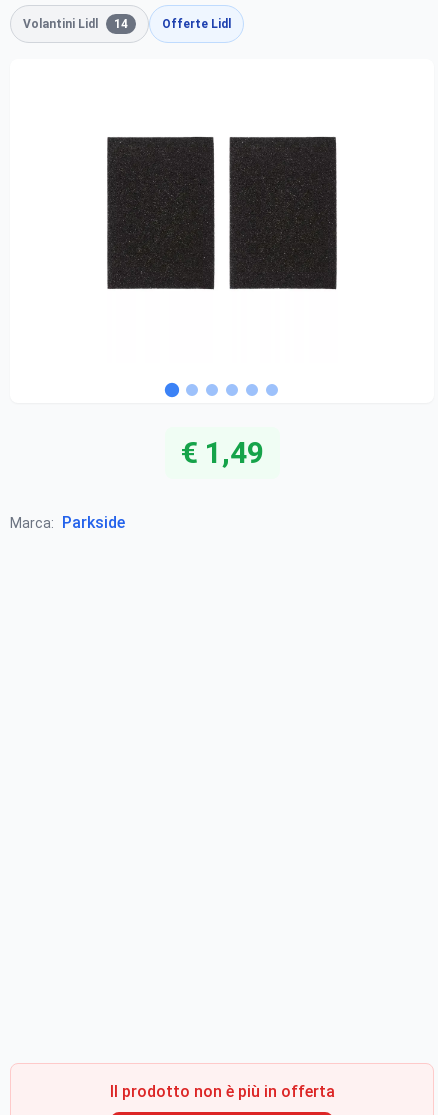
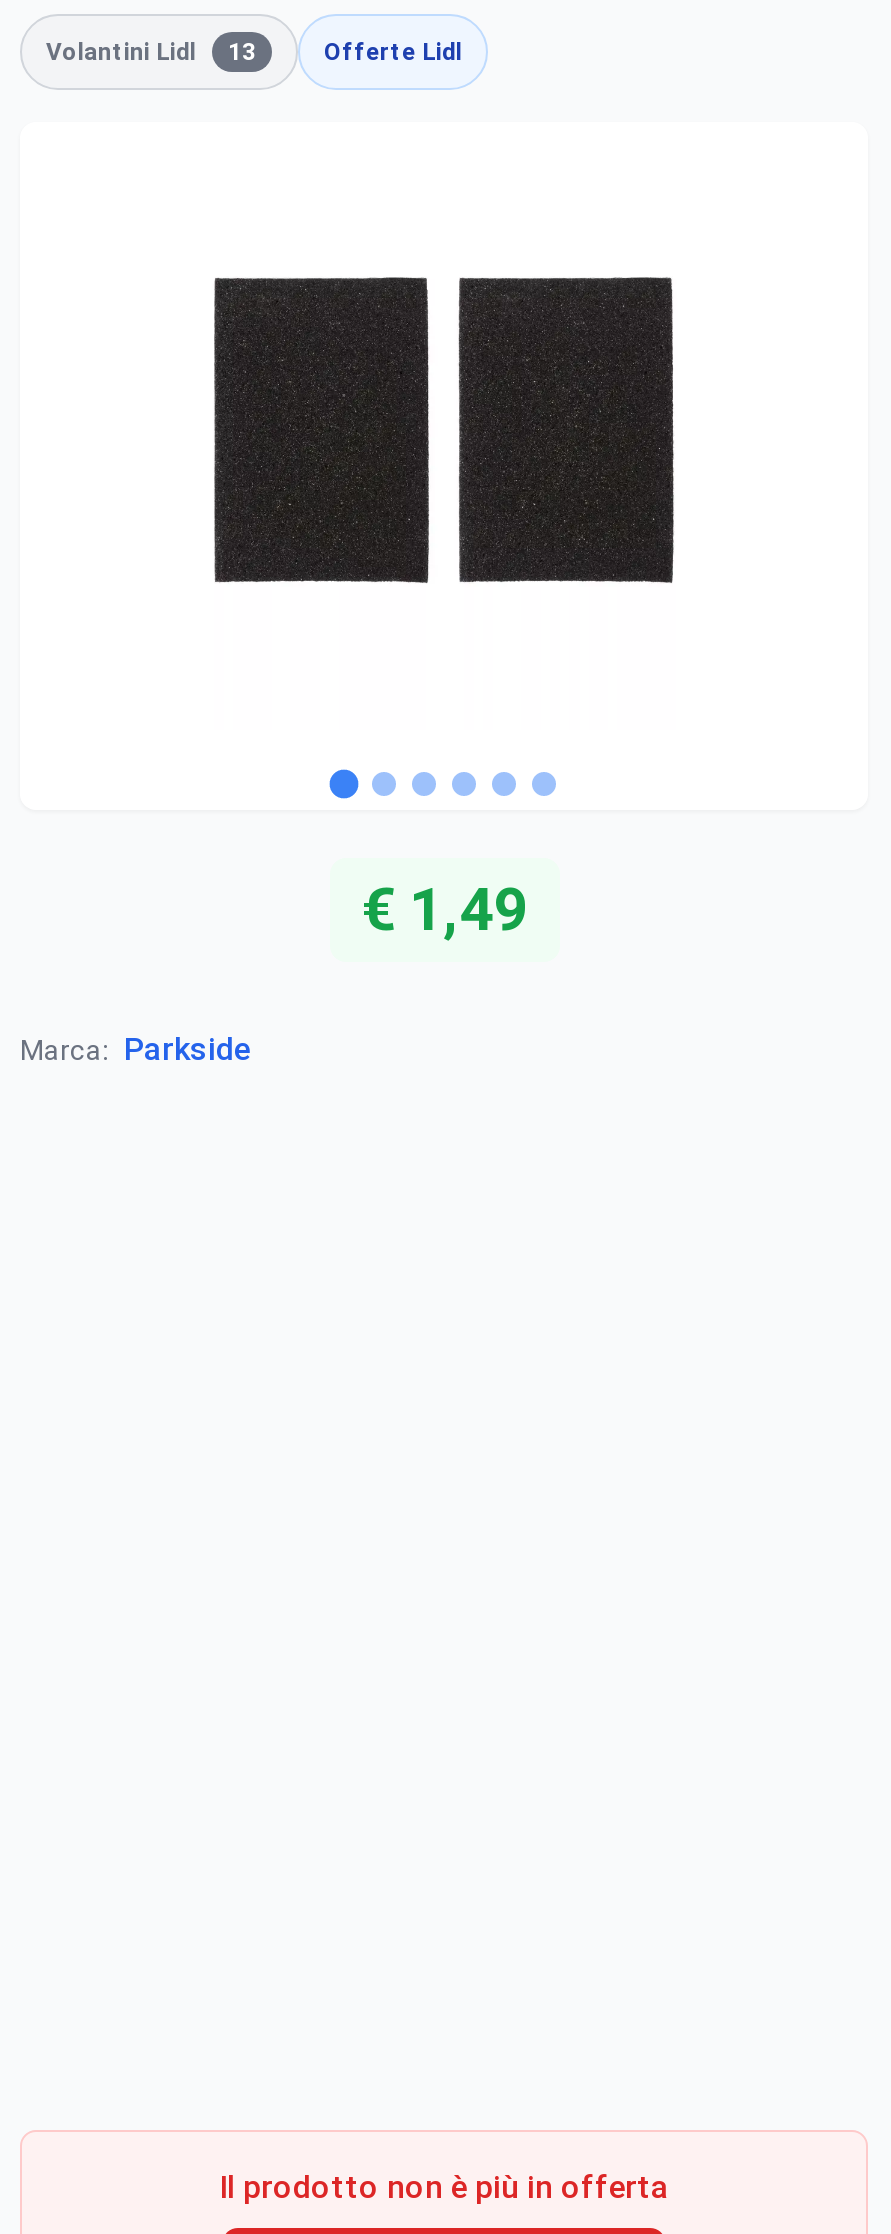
- Volantini Lidl 14
+ Volantini Lidl 13
